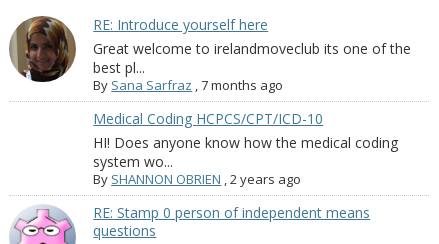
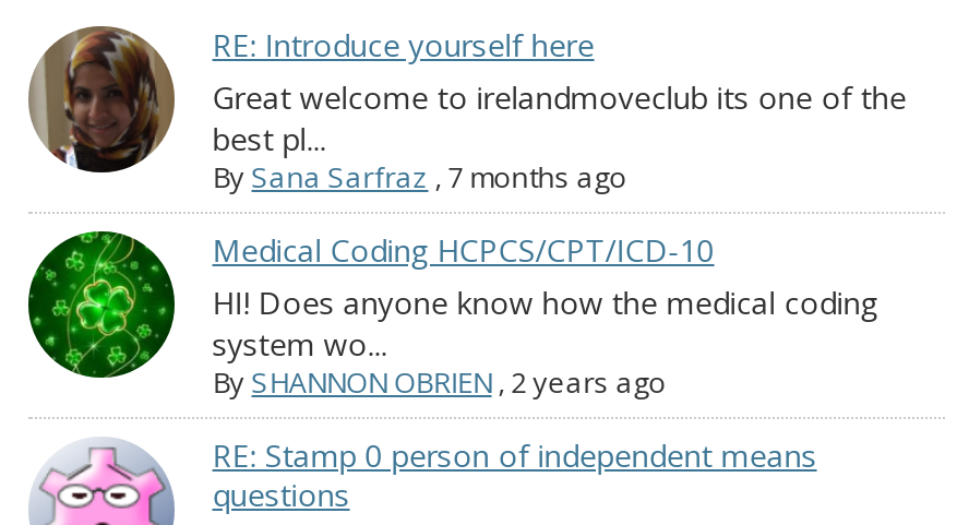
+ [image]
